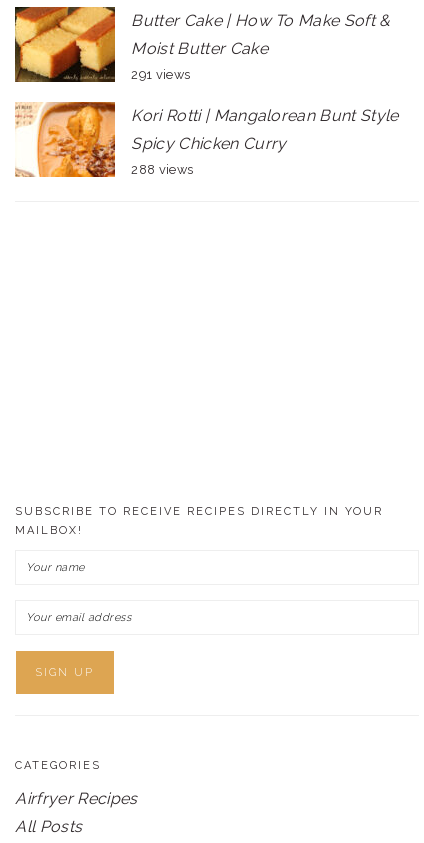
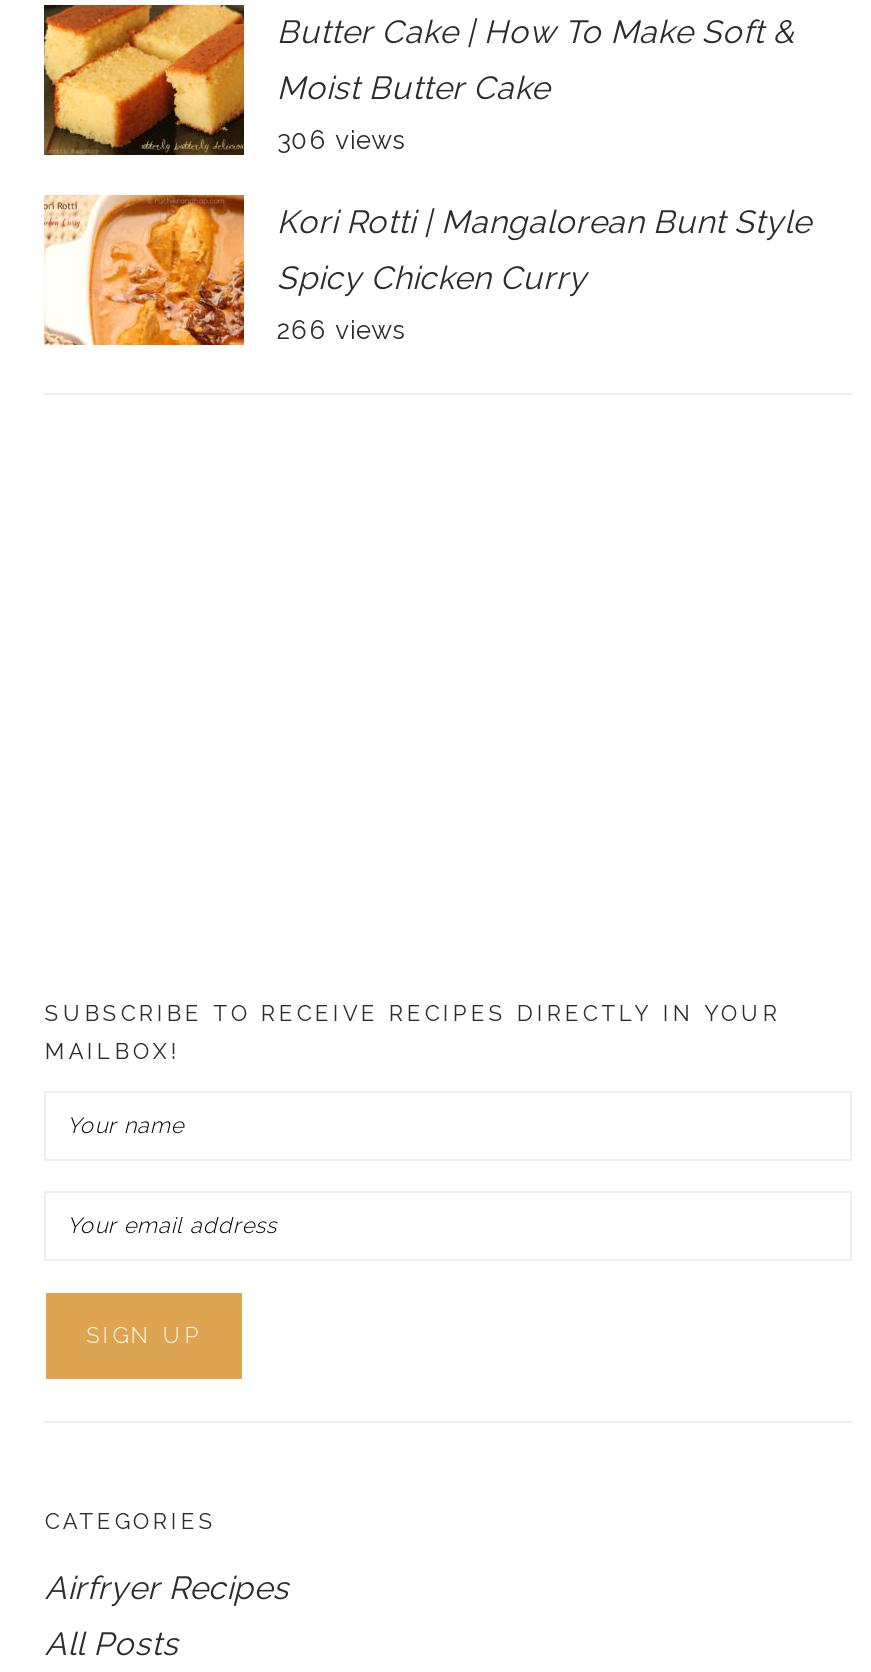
- 291 views
+ 306 views

- 288 views
+ 266 views
